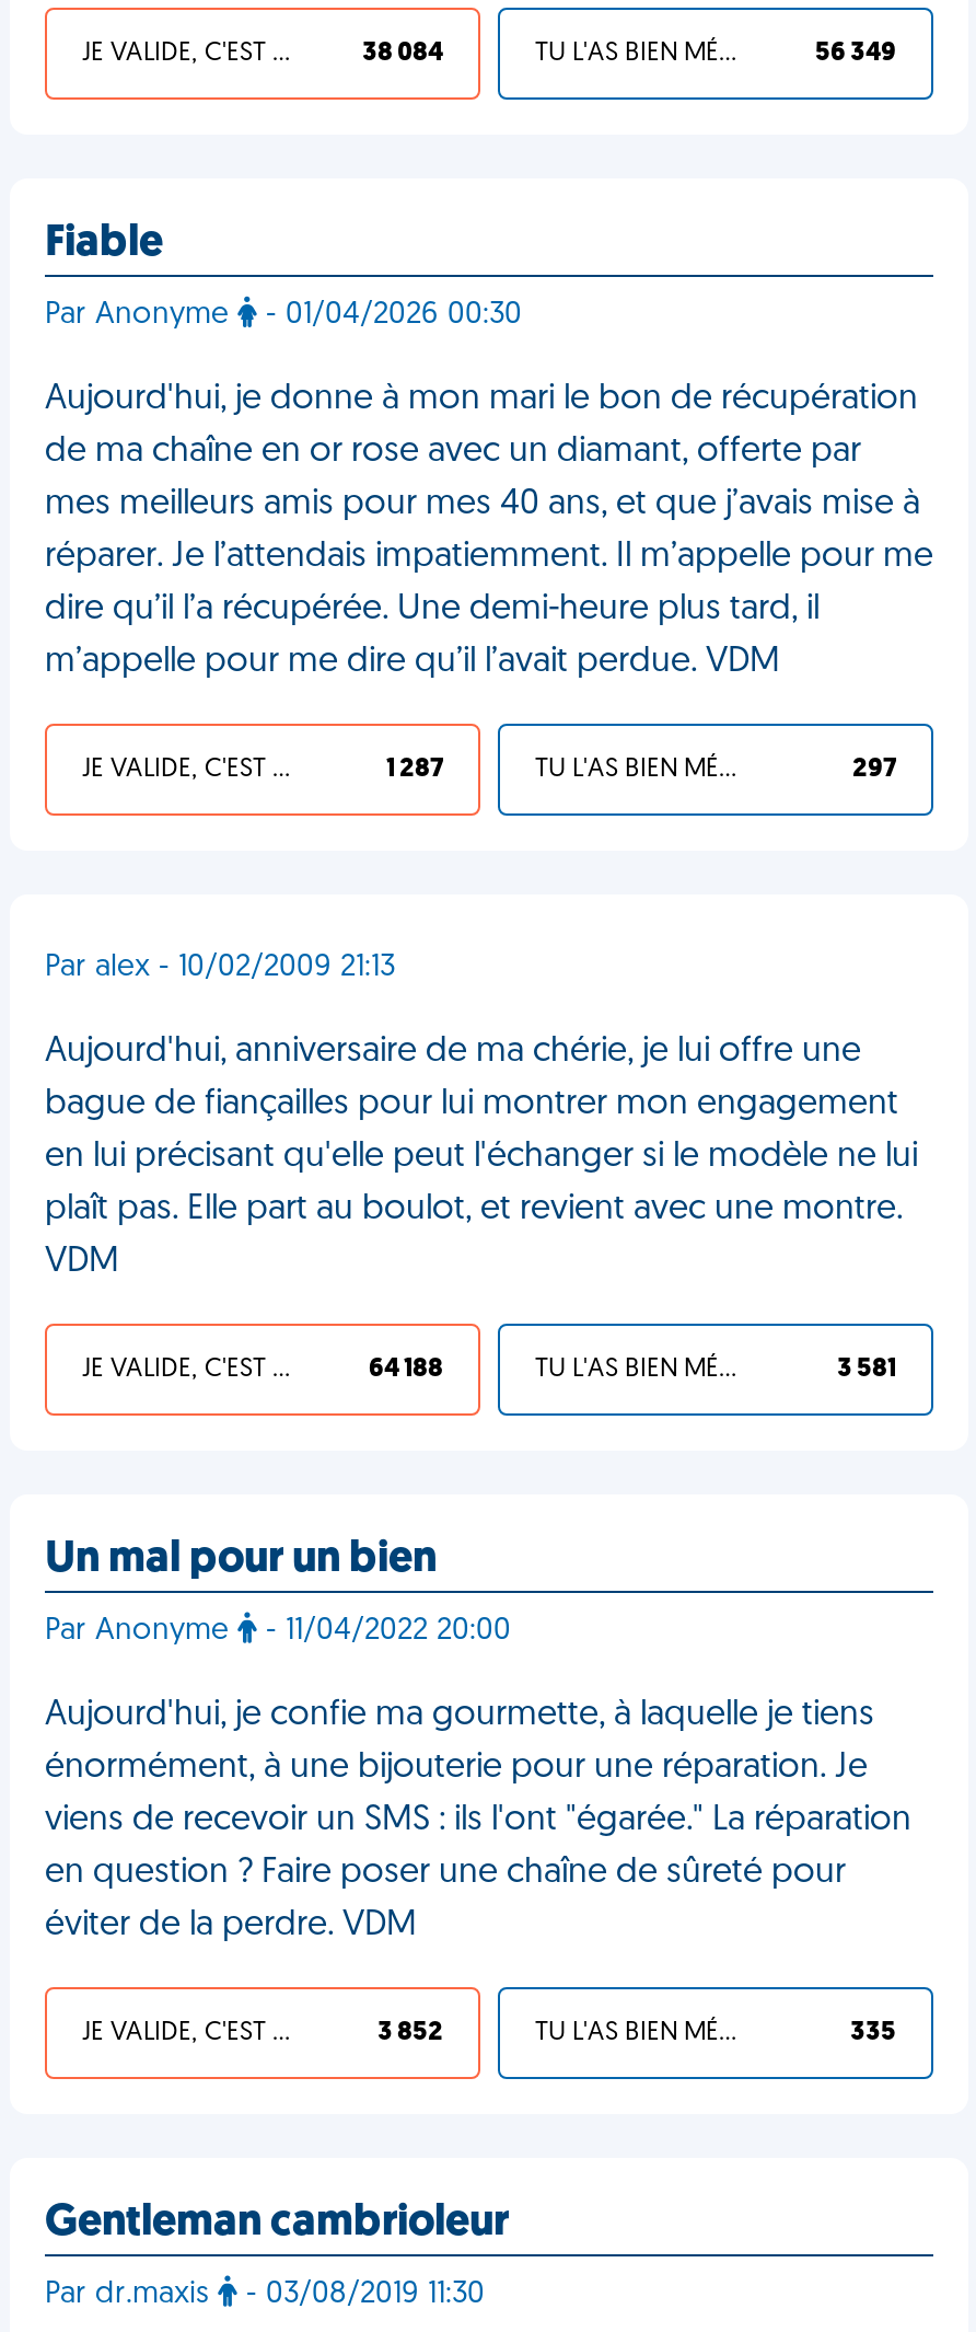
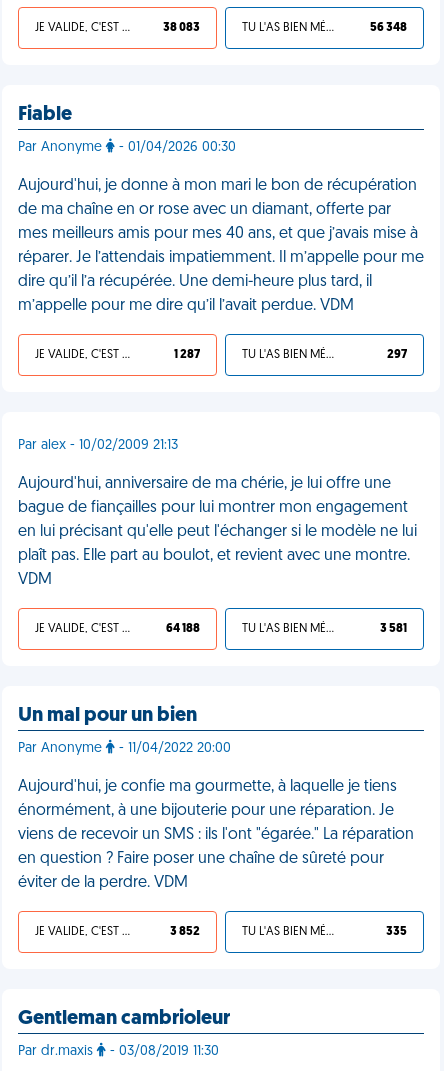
- 38 084
+ 38 083

- 56 349
+ 56 348
